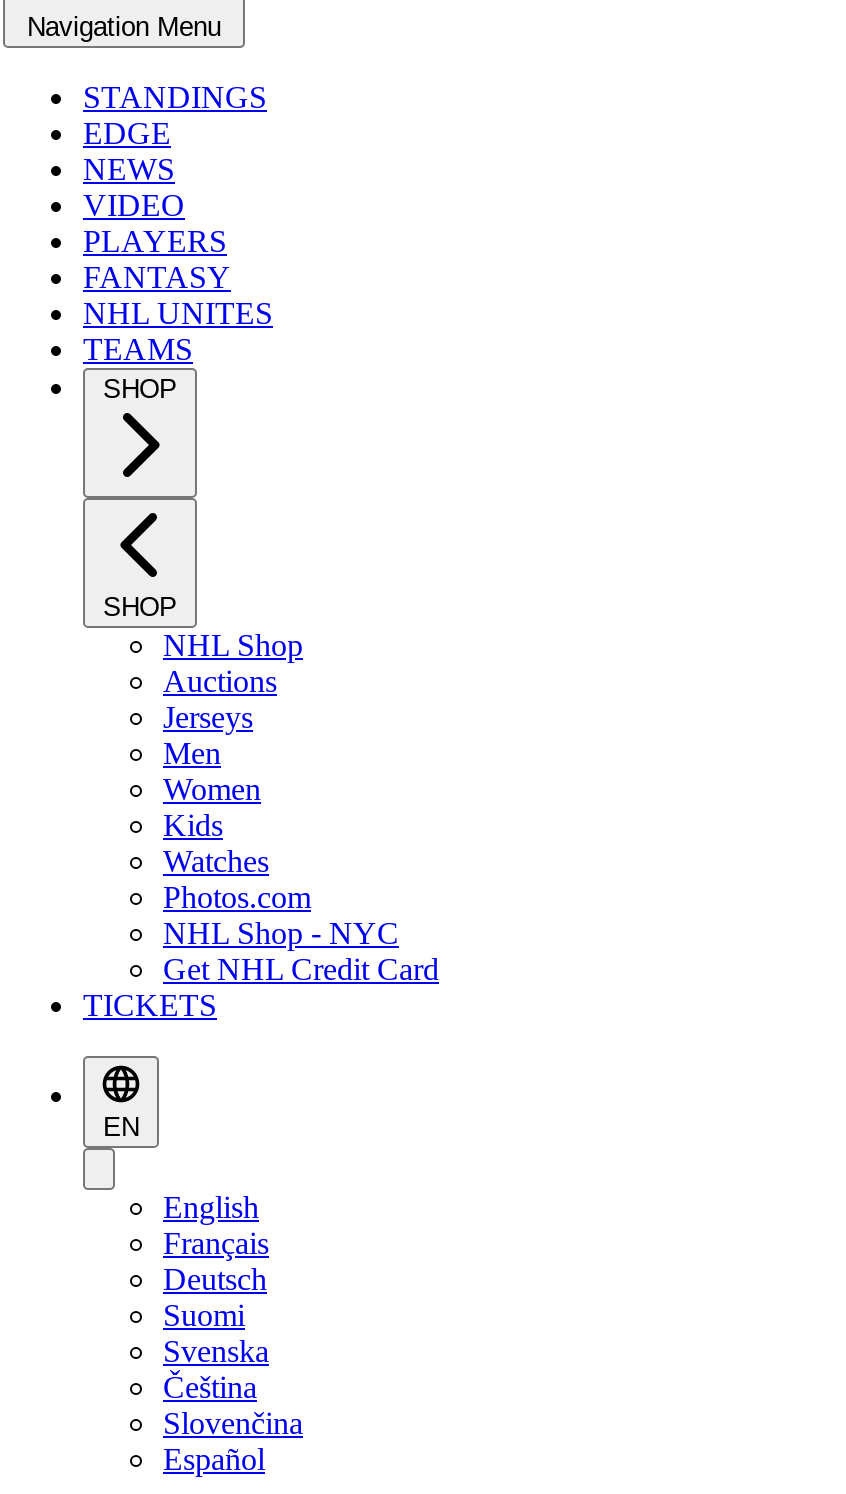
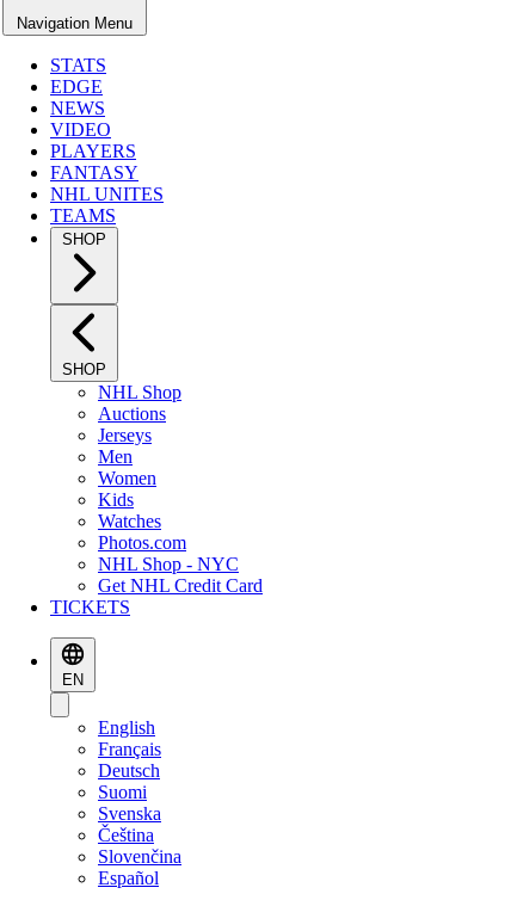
- STANDINGS
+ STATS
